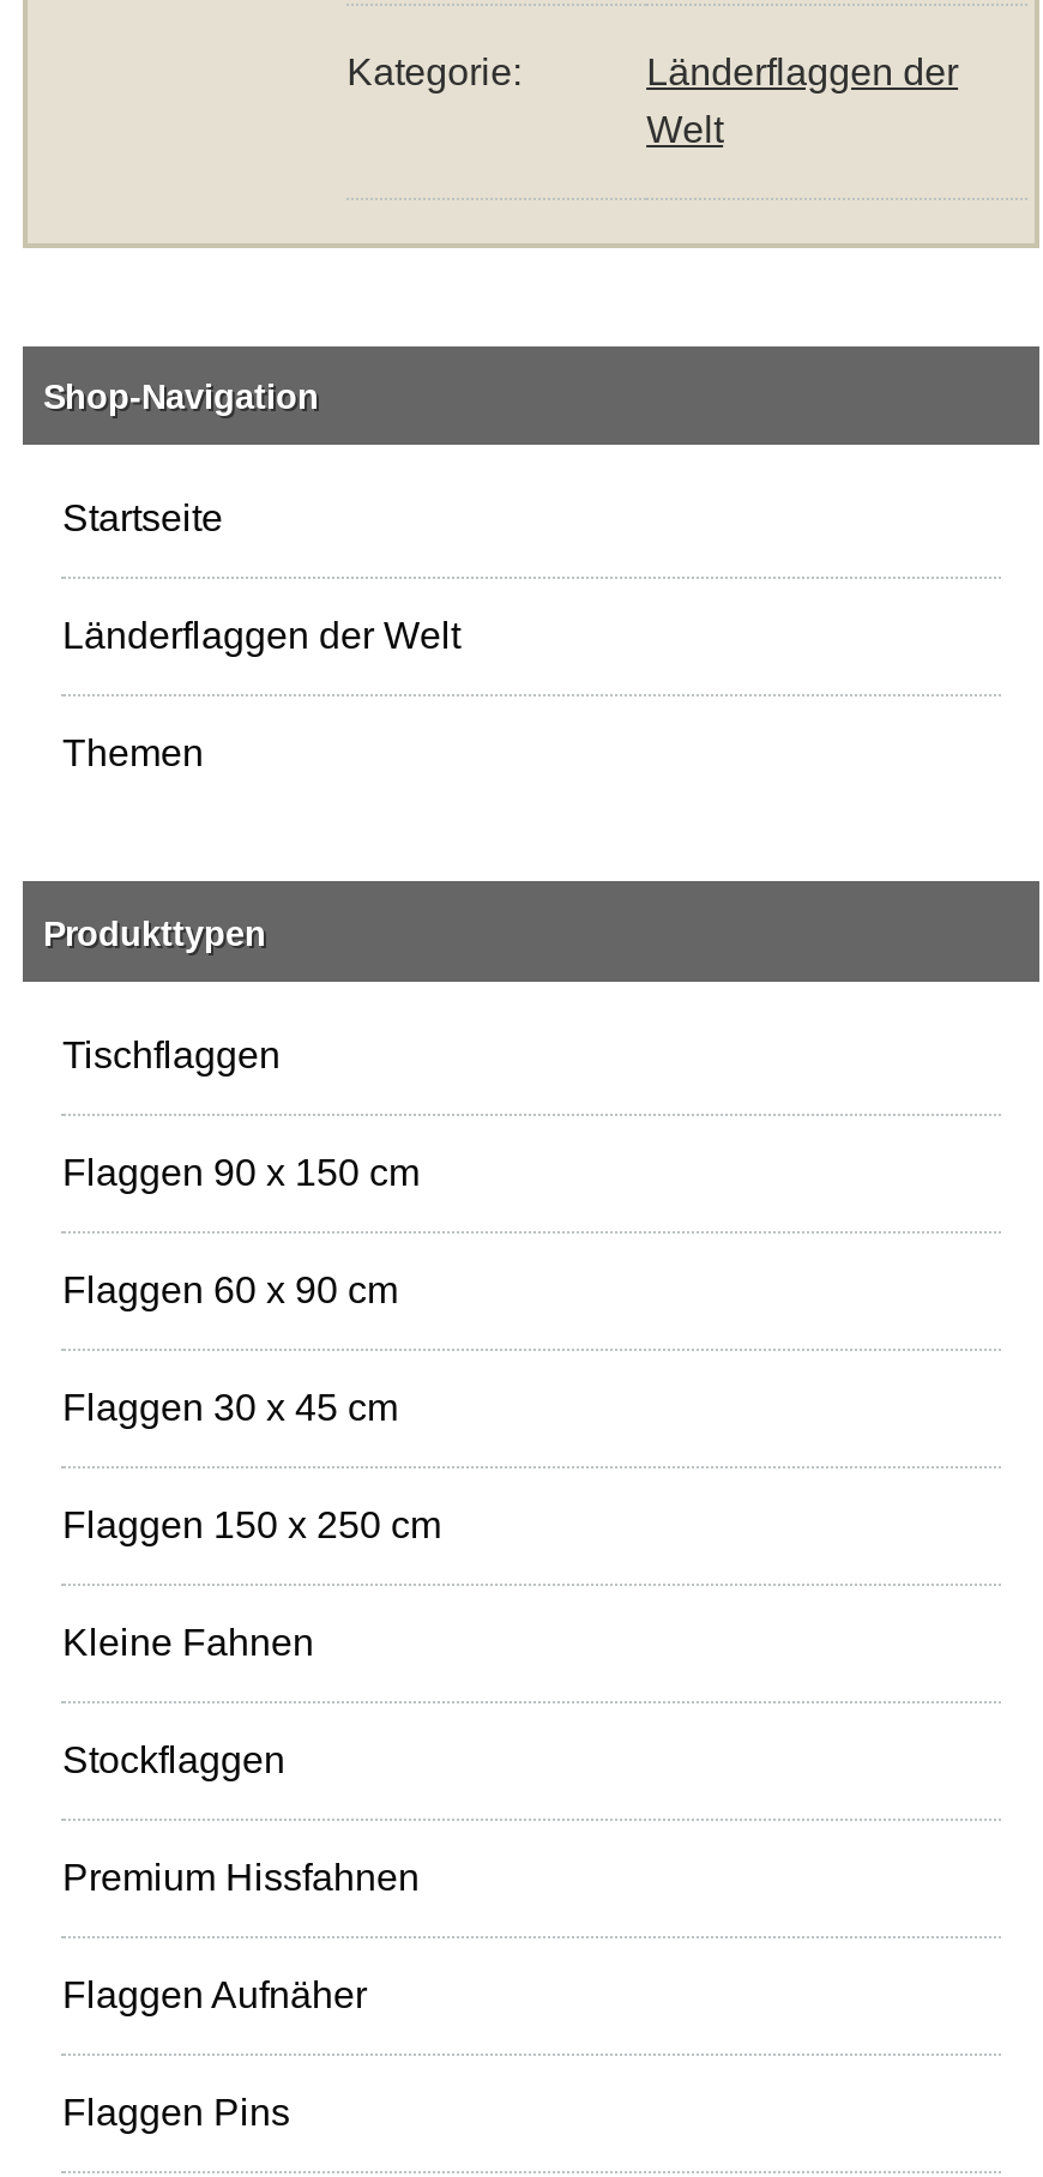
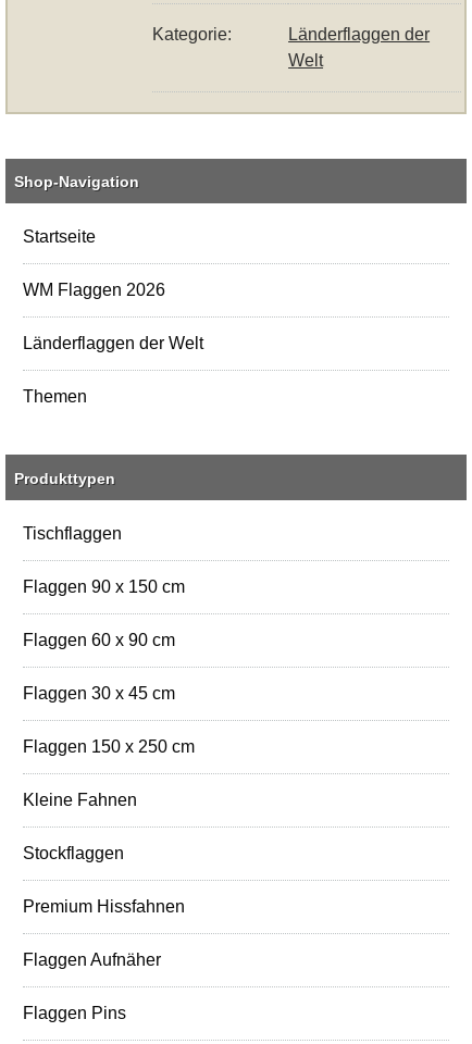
+ WM Flaggen 2026
